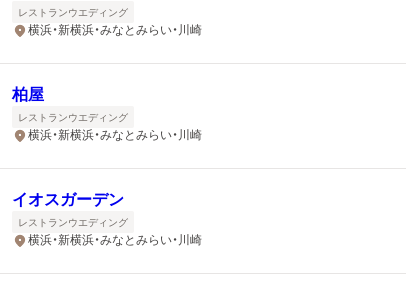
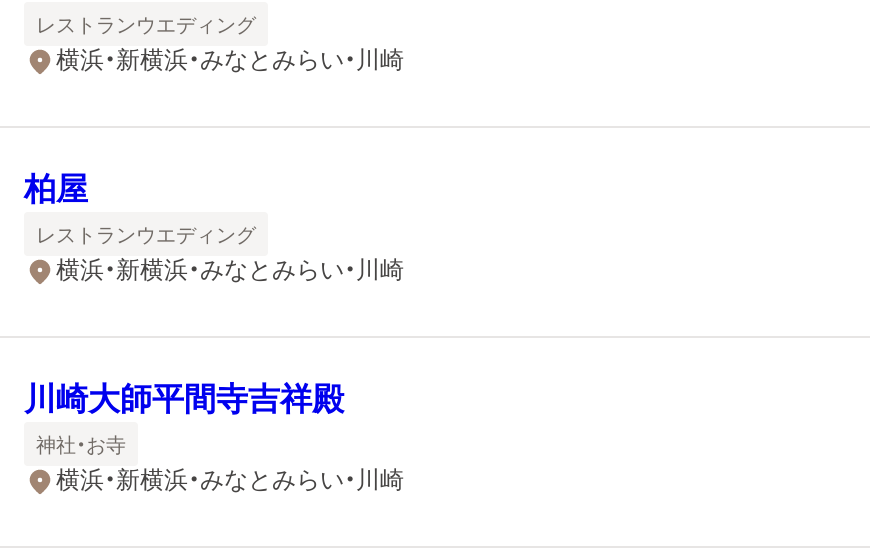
- イオスガーデン
+ 川崎大師平間寺吉祥殿

- レストランウエディング
+ 神社・お寺
